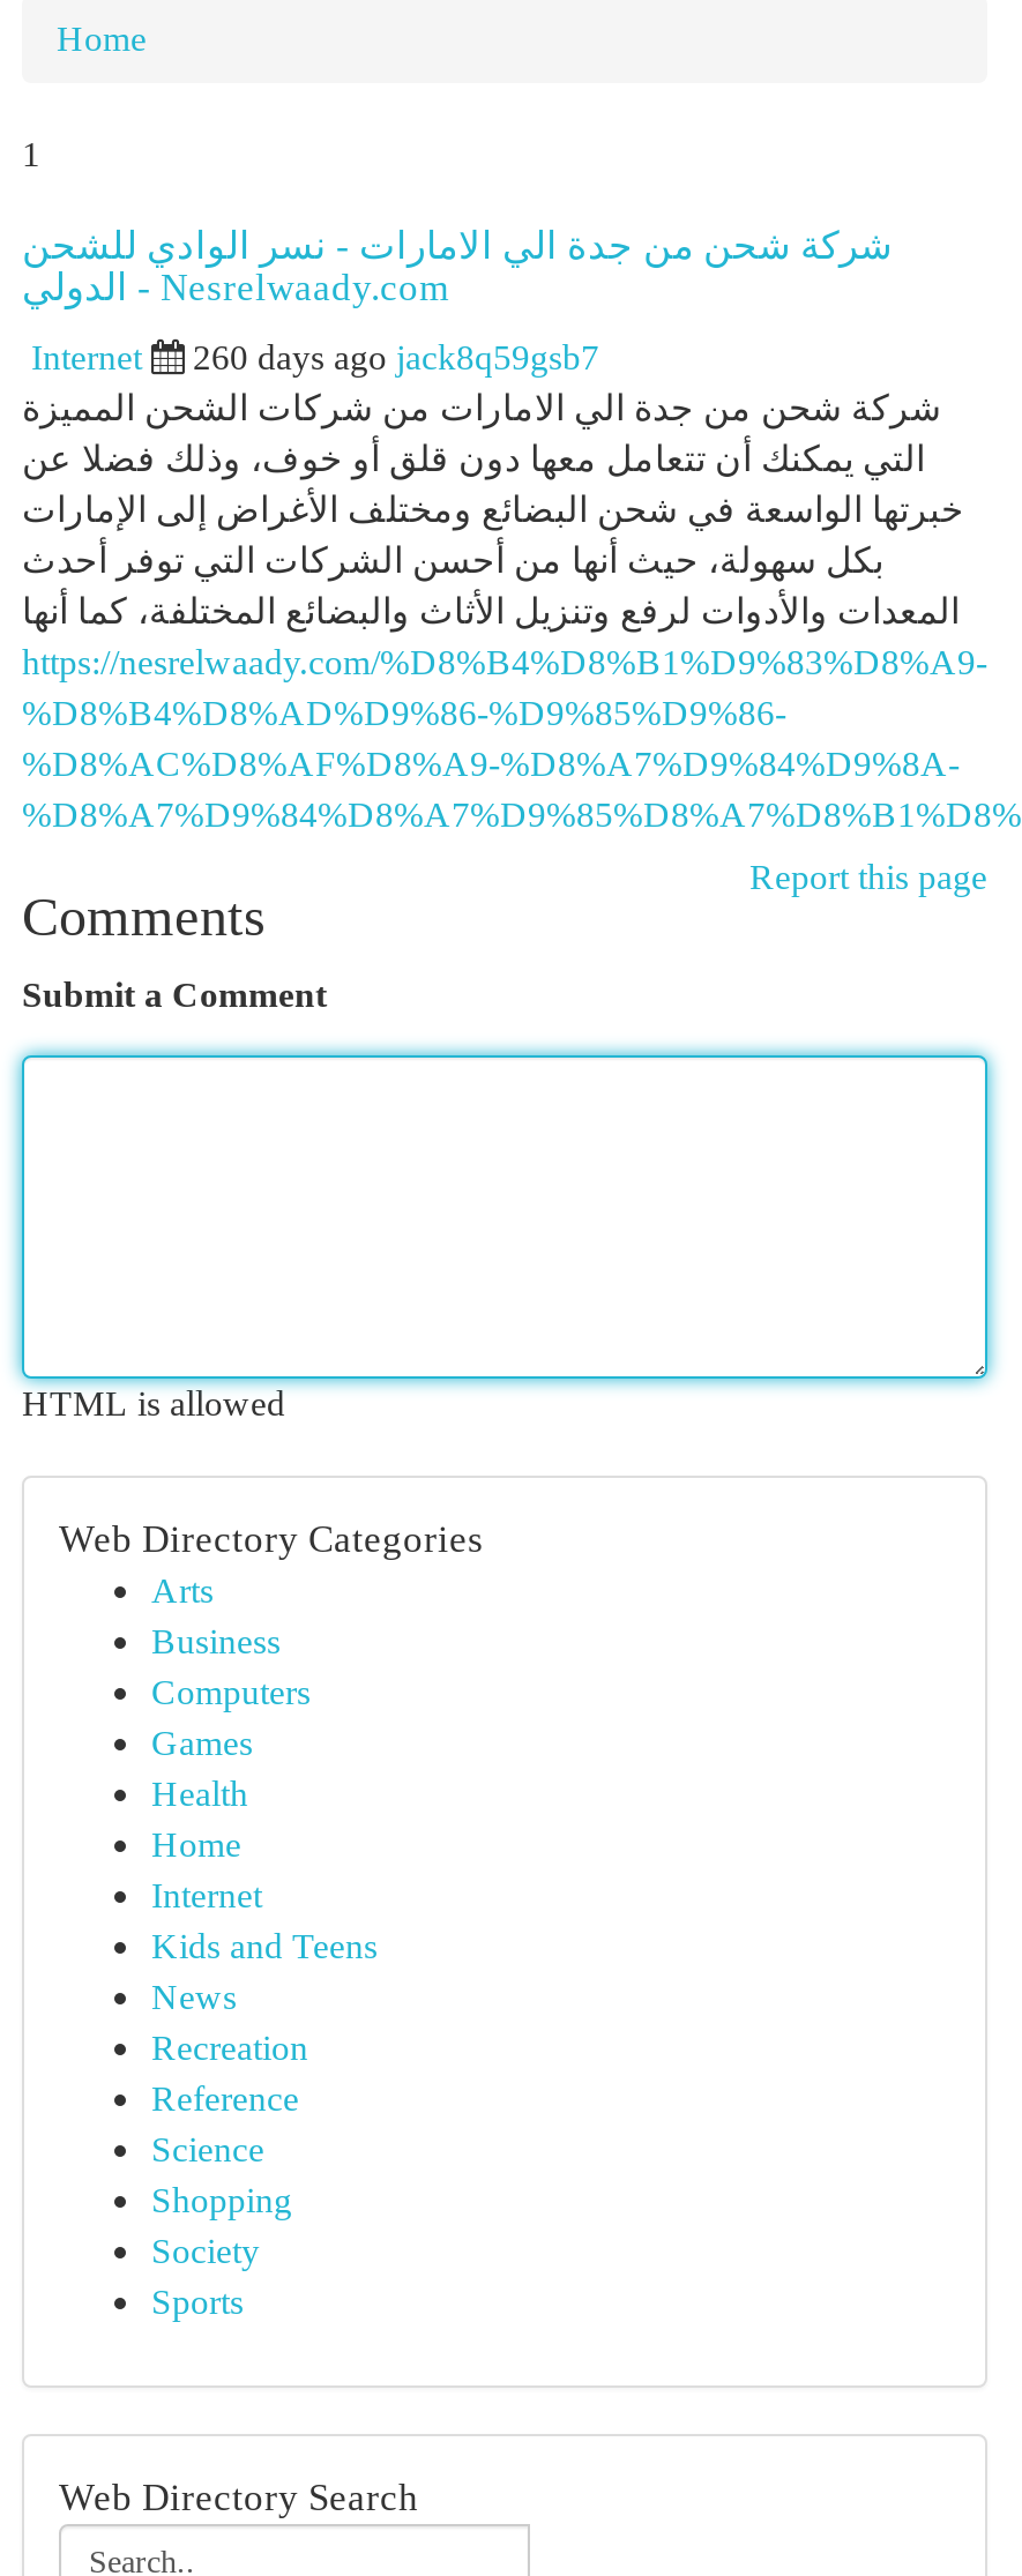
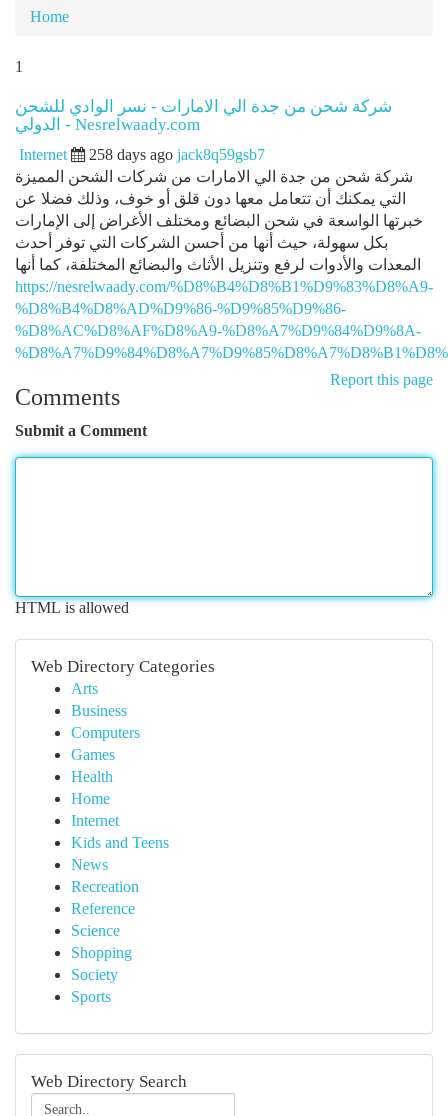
- 260 days ago jack8q59gsb7
+ 258 days ago jack8q59gsb7
